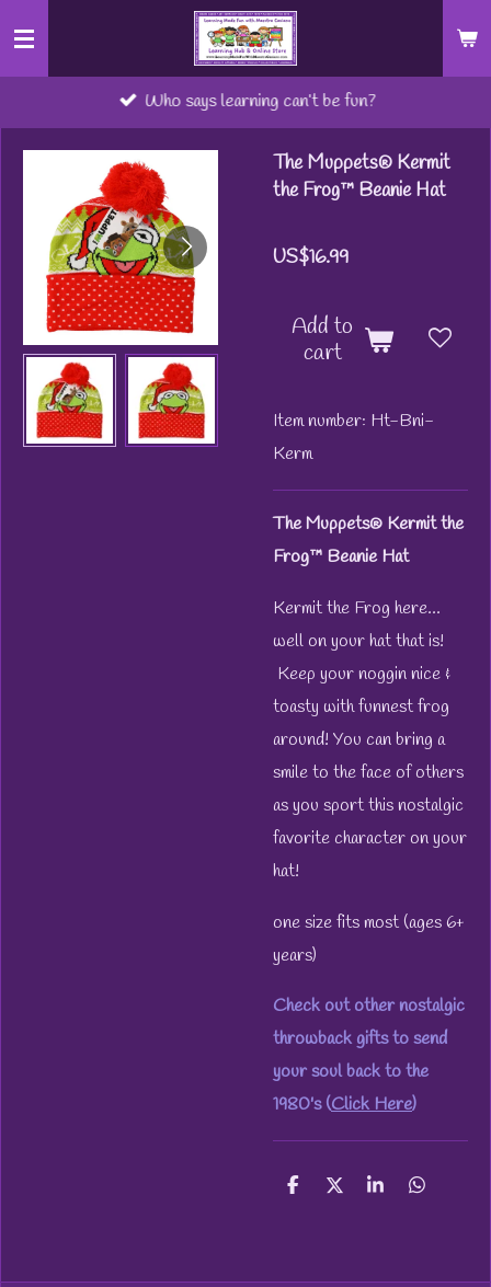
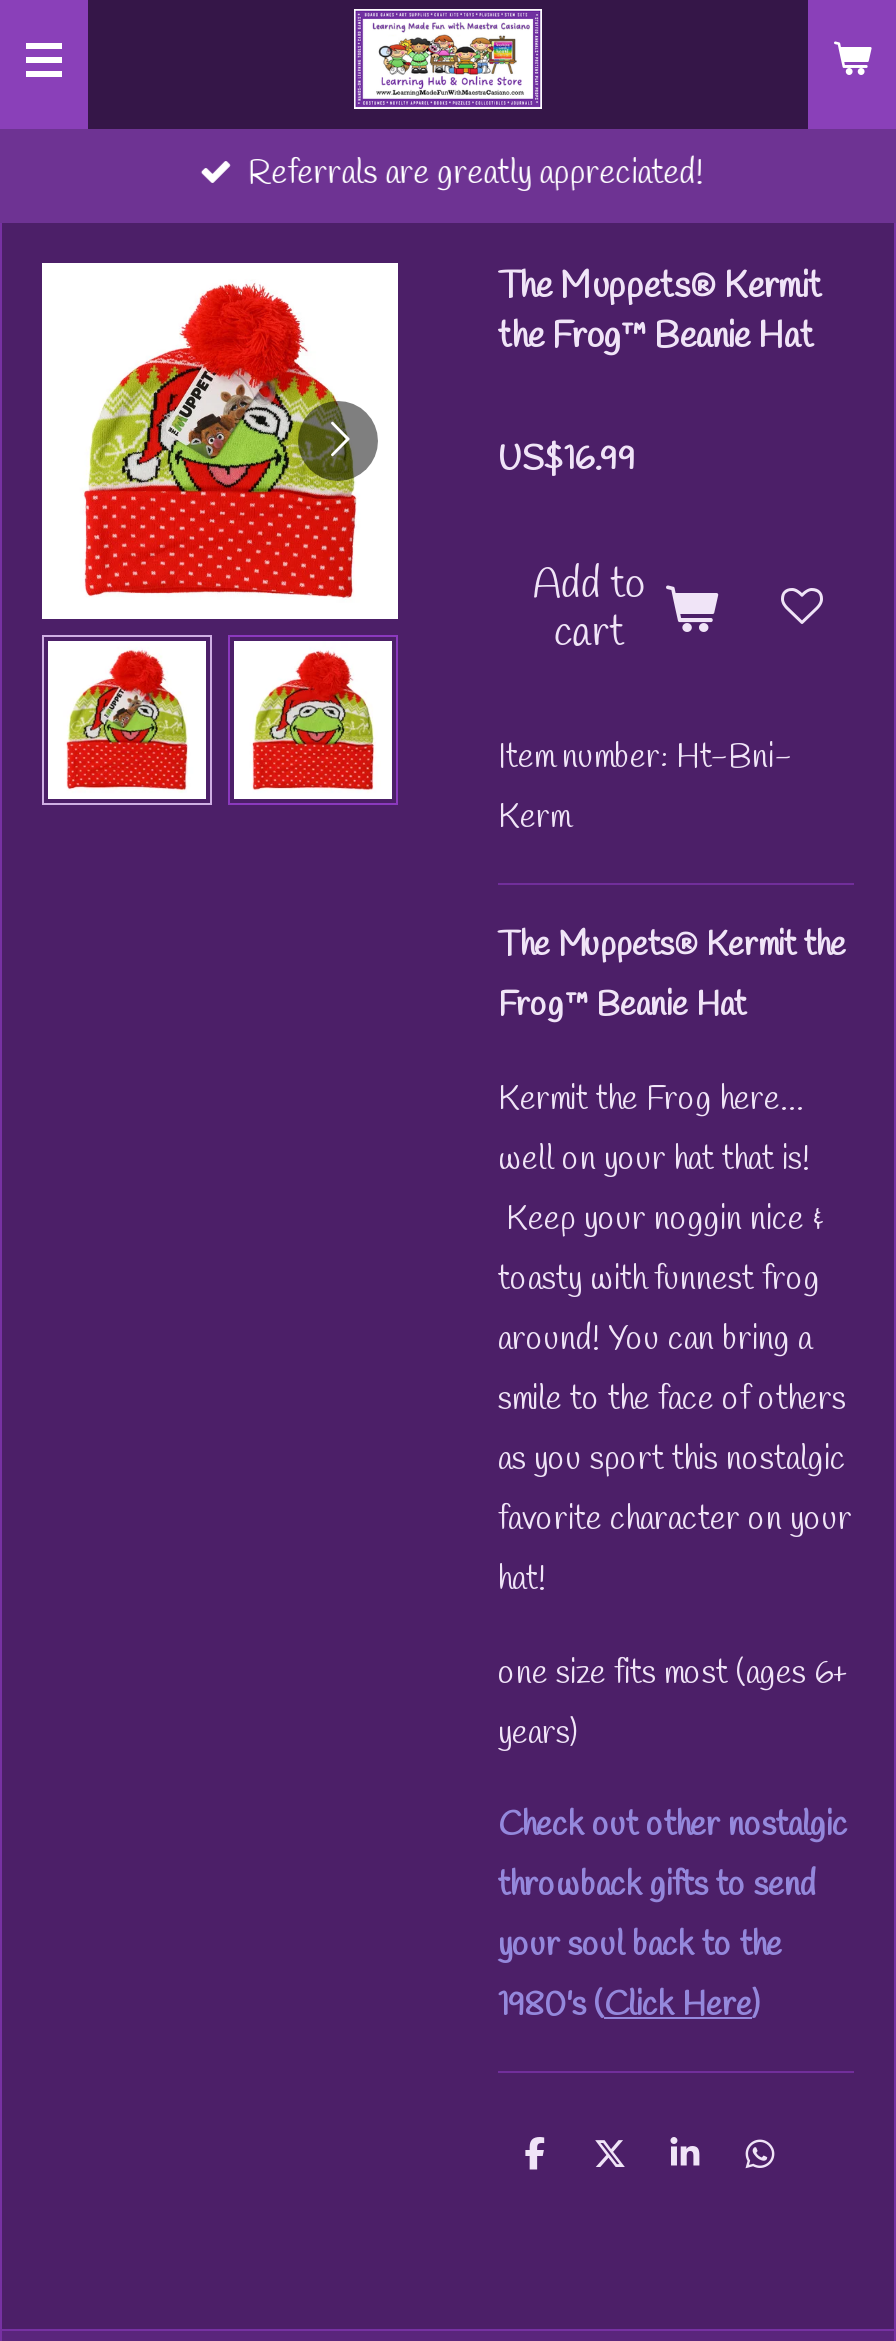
- Who says learning can’t be fun?
+ Referrals are greatly appreciated!
